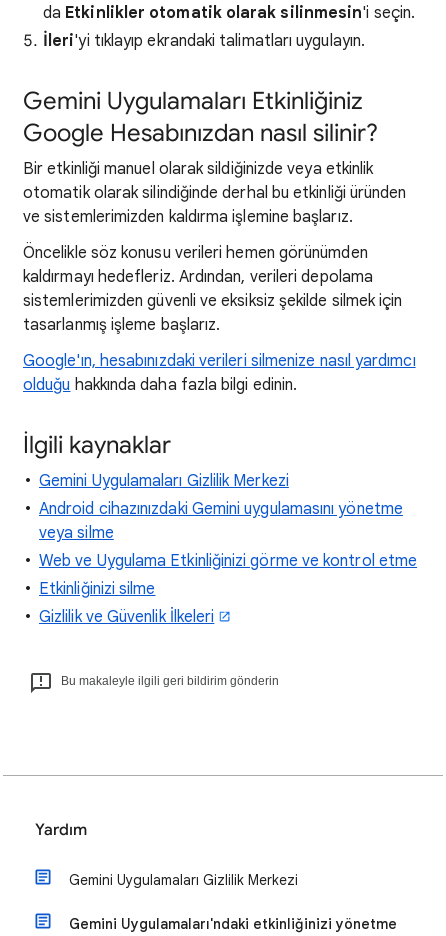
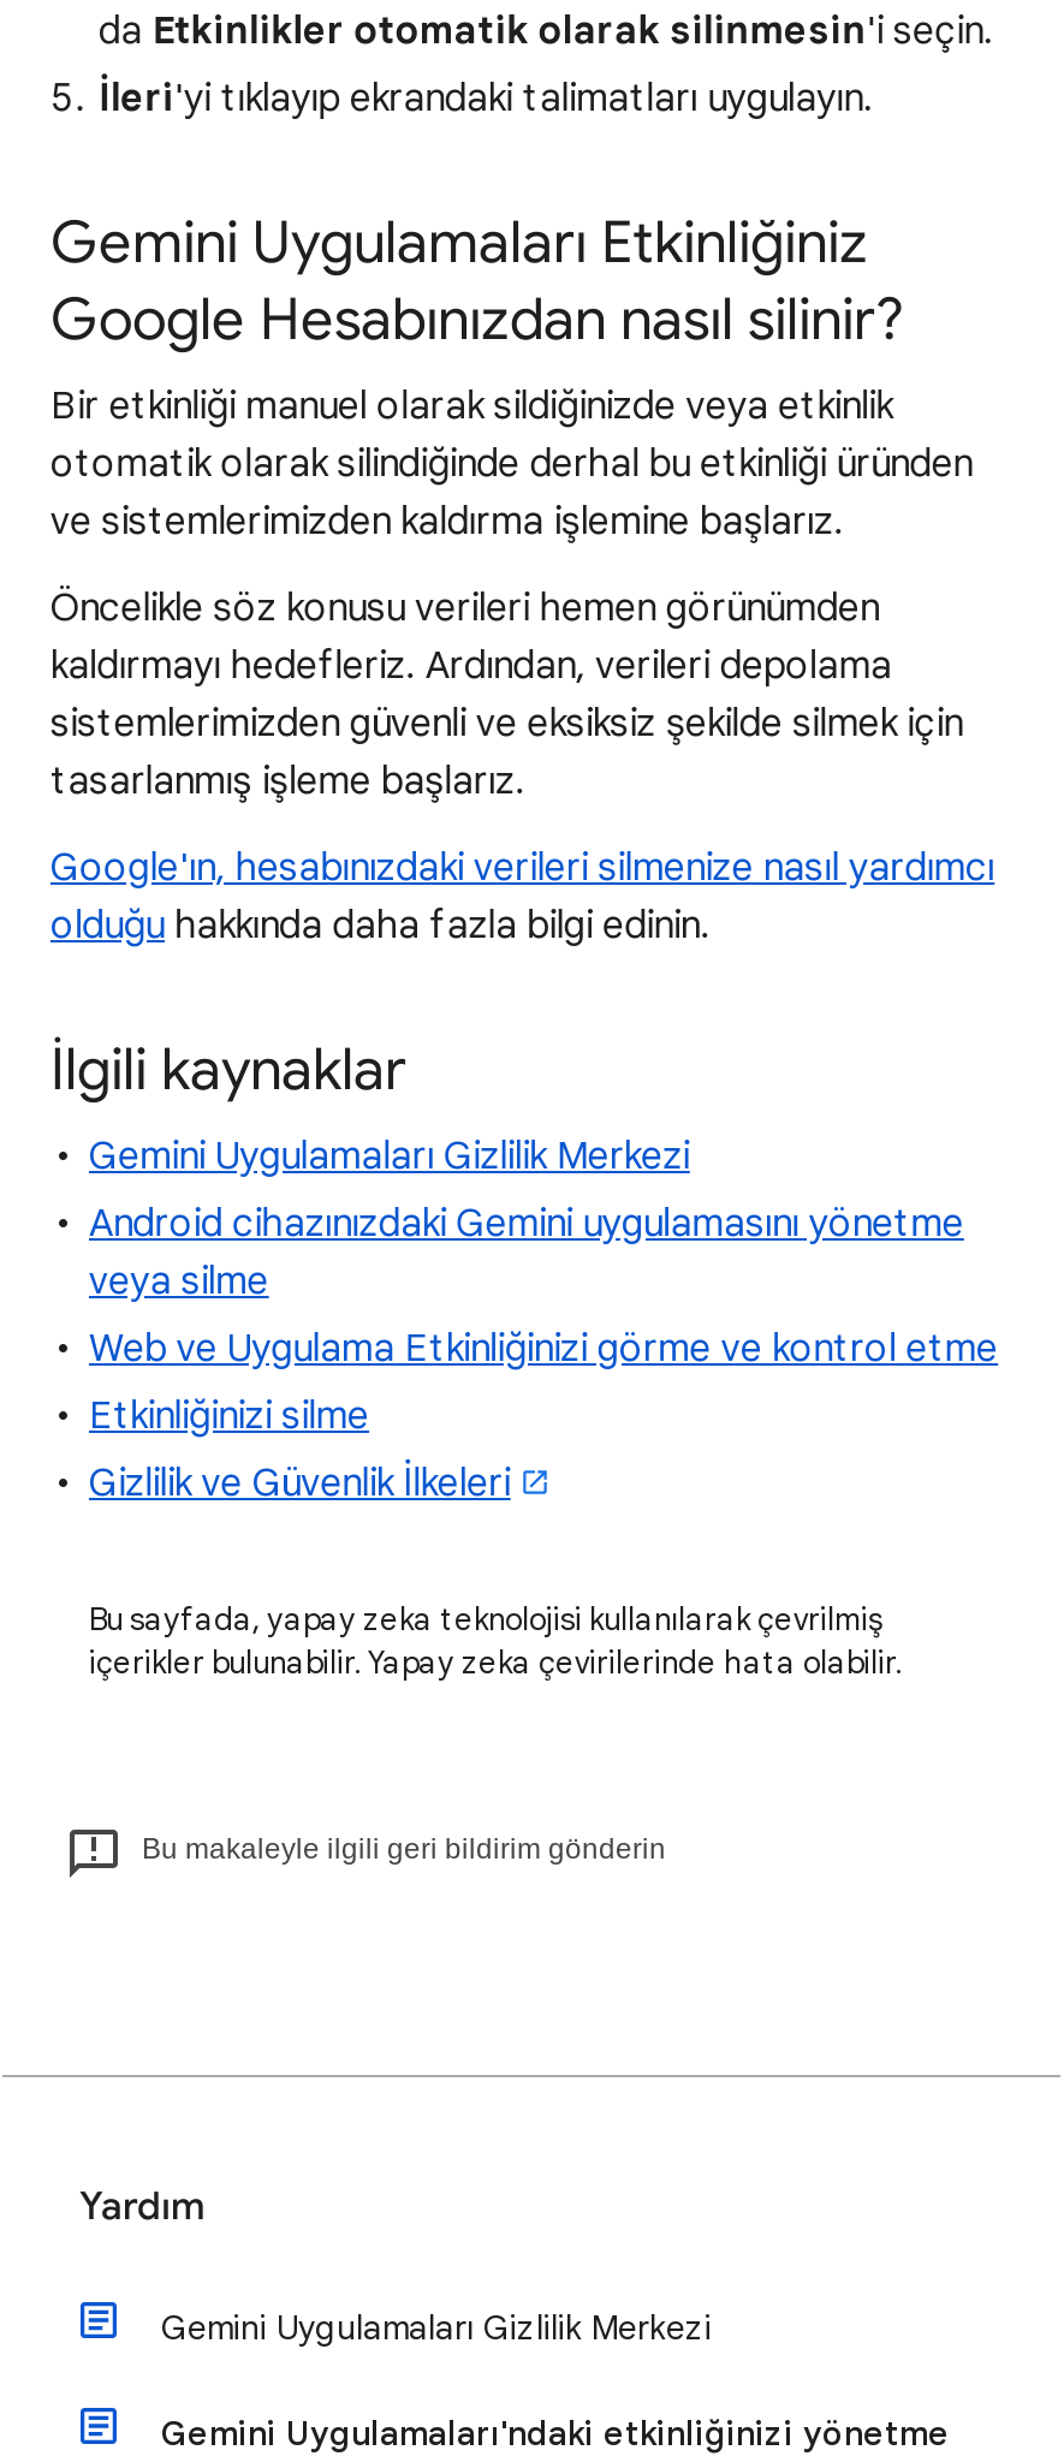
+ Bu sayfada, yapay zeka teknolojisi kullanılarak çevrilmiş
+ içerikler bulunabilir. Yapay zeka çevirilerinde hata olabilir.
